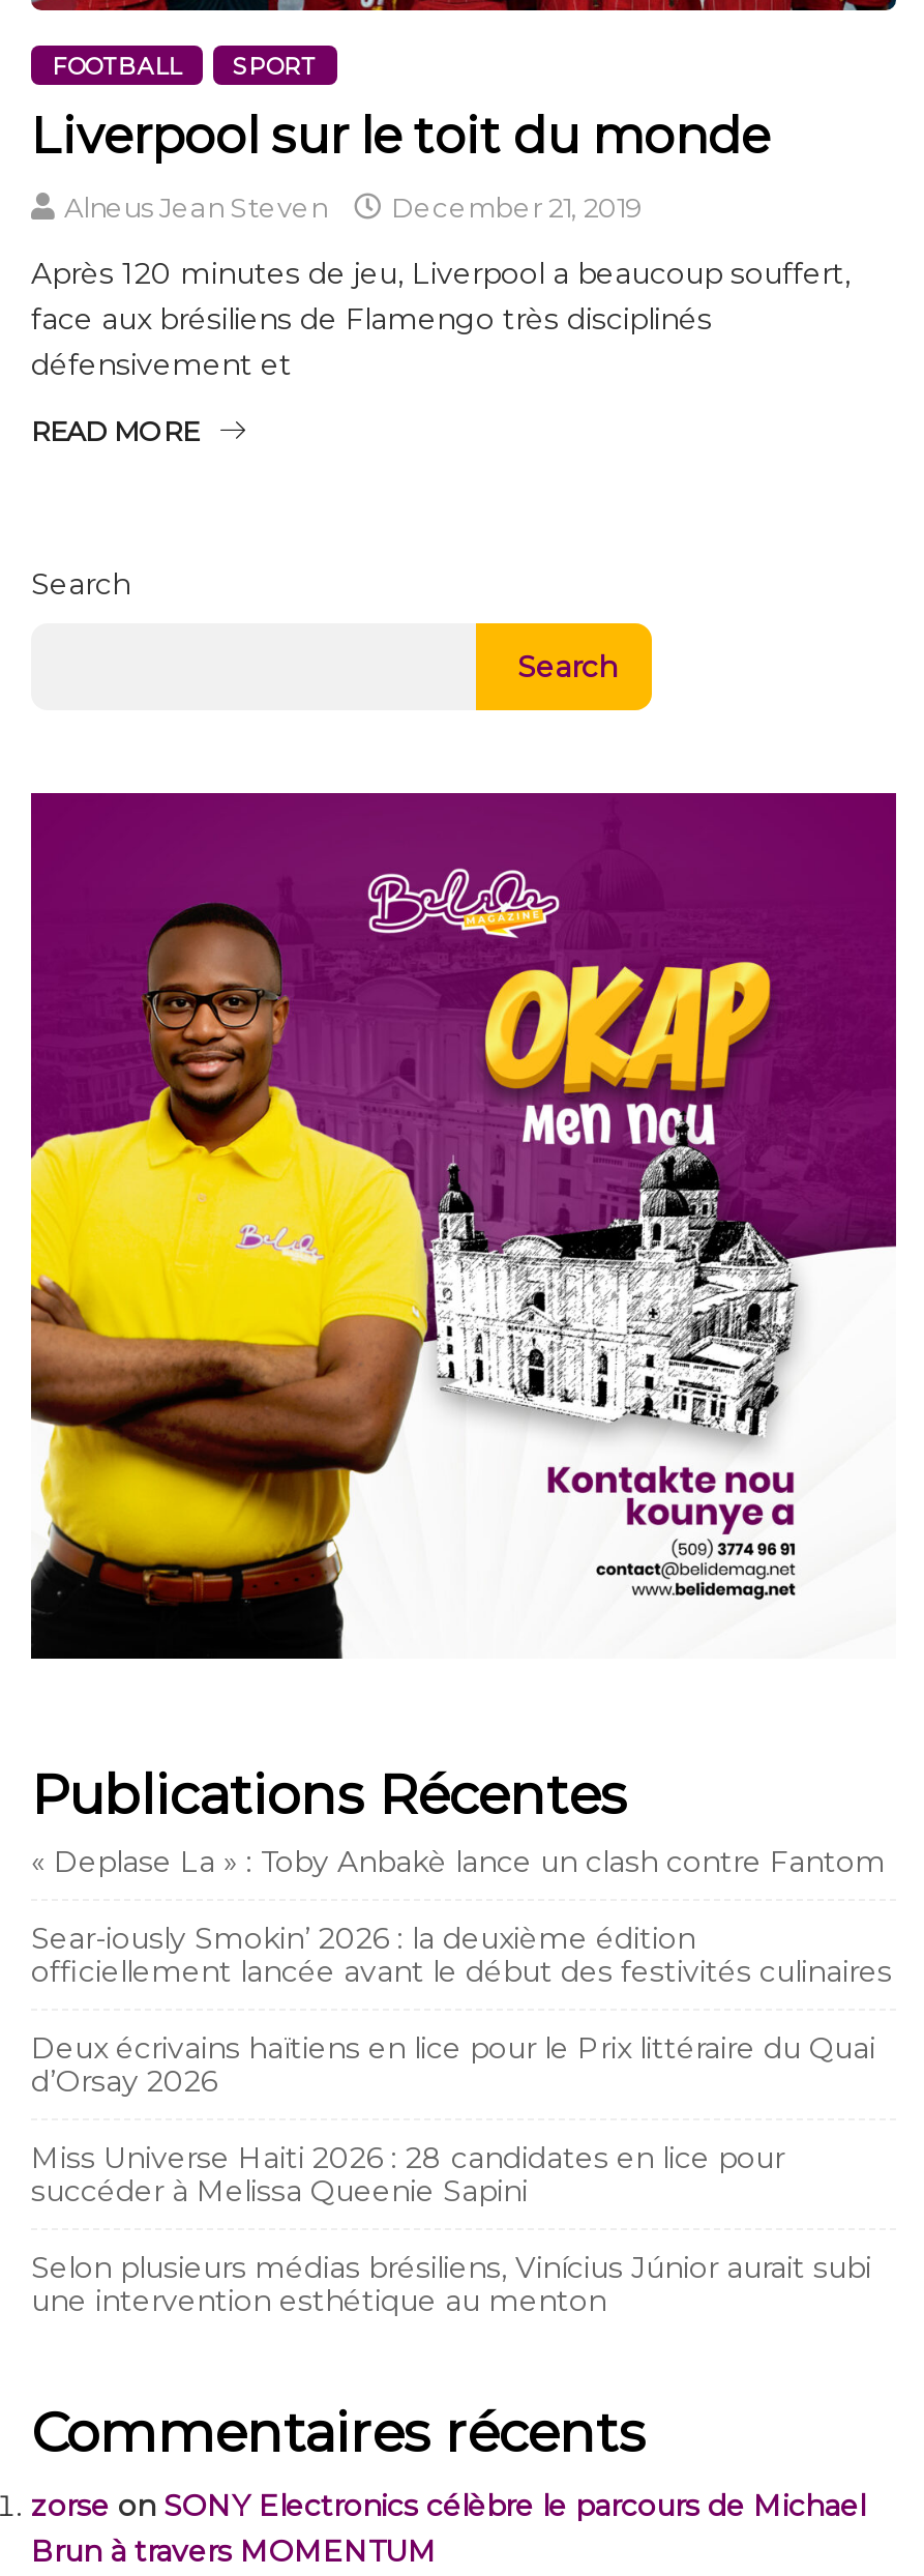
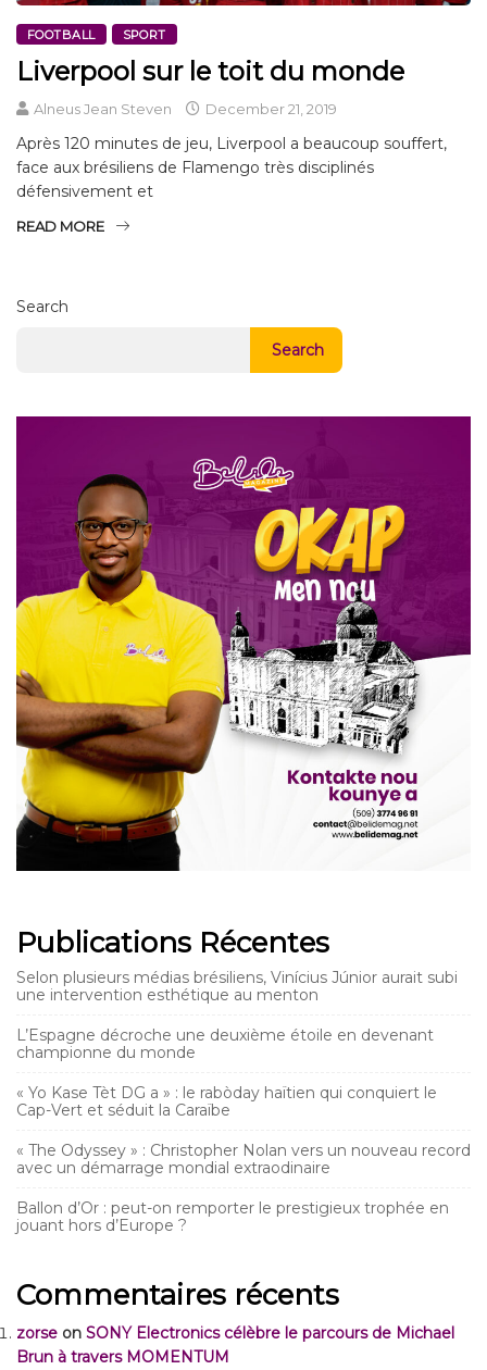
- « Deplase La » : Toby Anbakè lance un clash contre Fantom
- Sear-iously Smokin’ 2026 : la deuxième édition
- officiellement lancée avant le début des festivités culinaires
- Deux écrivains haïtiens en lice pour le Prix littéraire du Quai
- d’Orsay 2026
- Miss Universe Haiti 2026 : 28 candidates en lice pour
- succéder à Melissa Queenie Sapini

moved up: Selon plusieurs médias brésiliens, Vinícius Júnior aurait subi | une intervention esthétique au menton

+ L’Espagne décroche une deuxième étoile en devenant
+ championne du monde
+ « Yo Kase Tèt DG a » : le rabòday haïtien qui conquiert le
+ Cap-Vert et séduit la Caraïbe
+ « The Odyssey » : Christopher Nolan vers un nouveau record
+ avec un démarrage mondial extraodinaire
+ Ballon d’Or : peut-on remporter le prestigieux trophée en
+ jouant hors d’Europe ?
